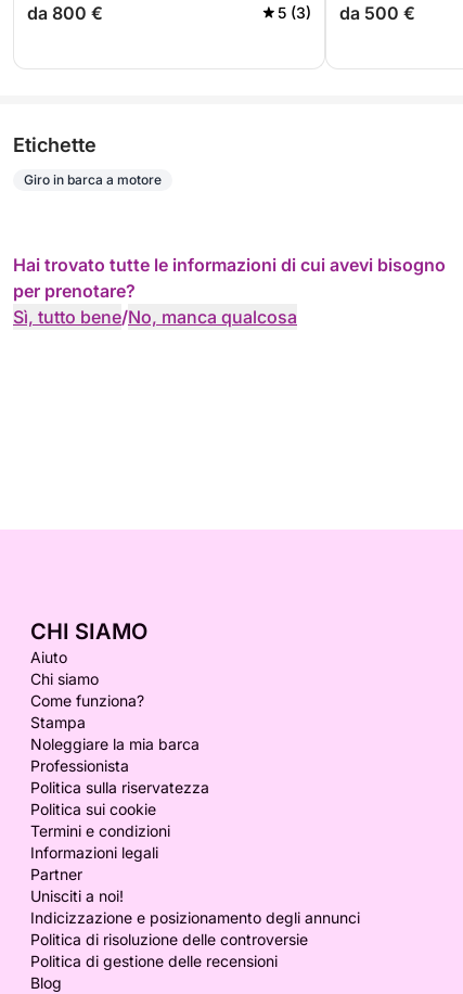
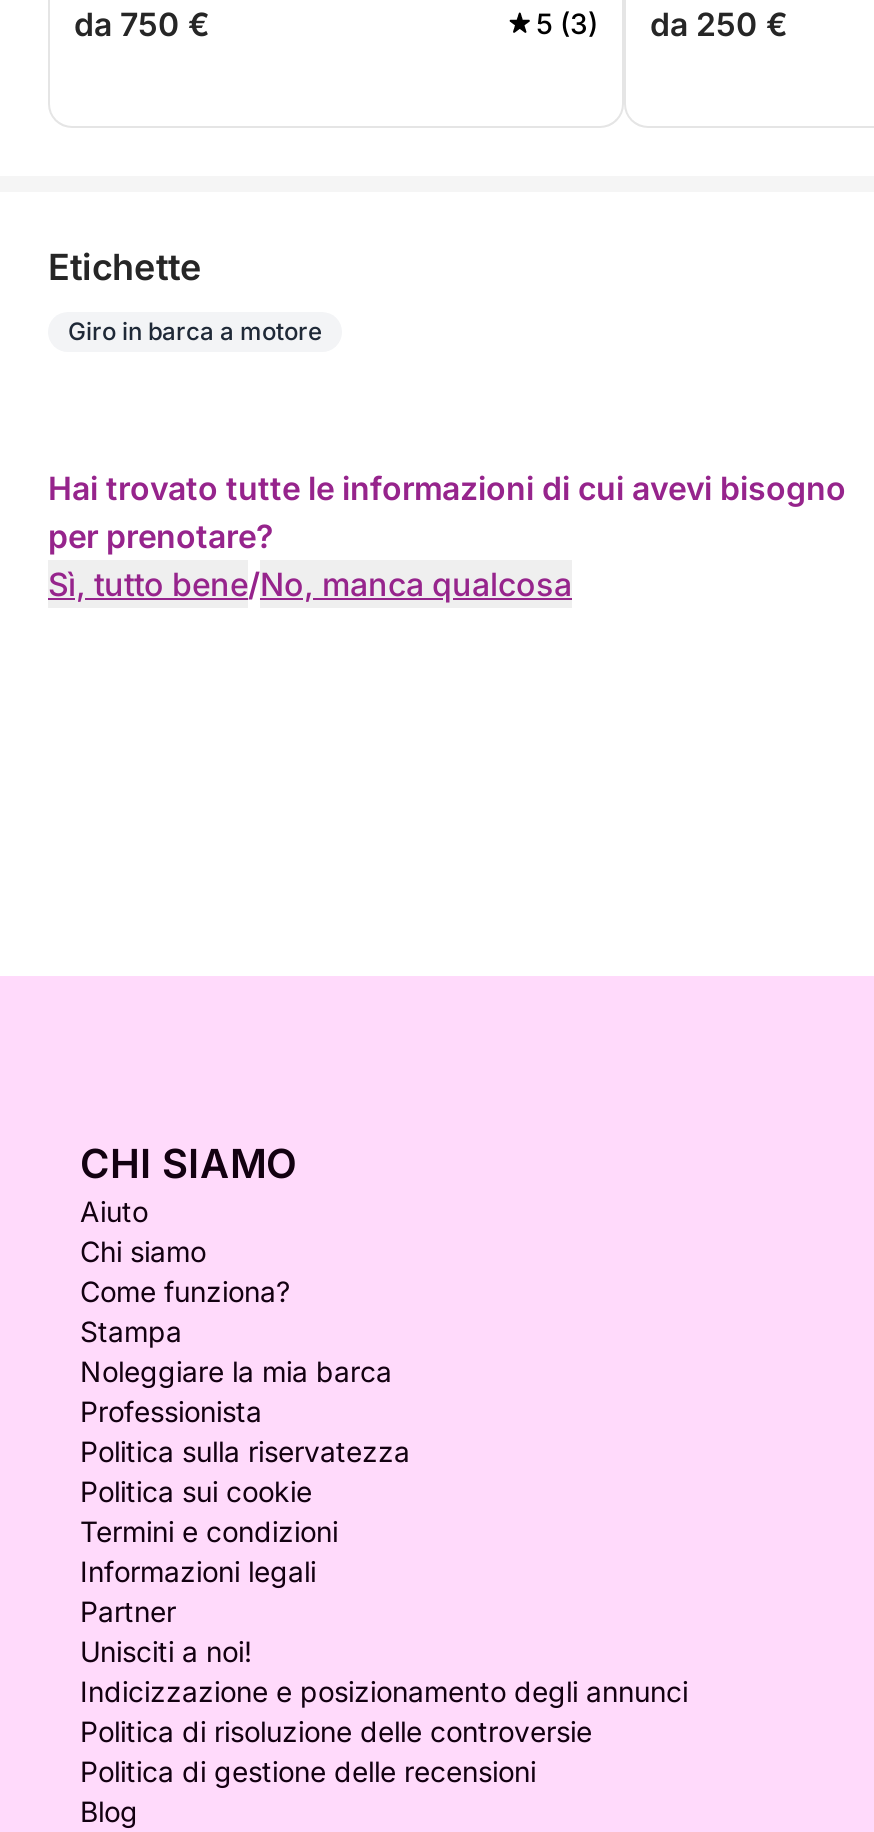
- da 800 €
+ da 750 €

- 5 (3) da 500 €
+ 5 (3) da 250 €
